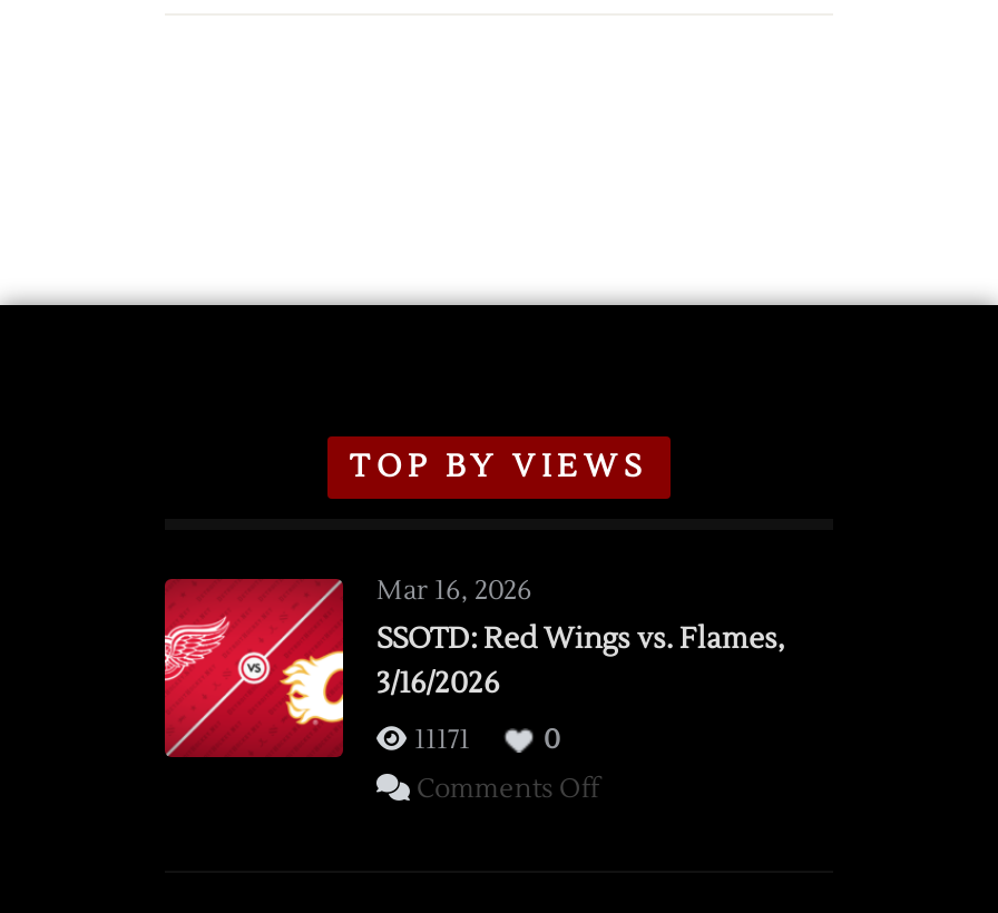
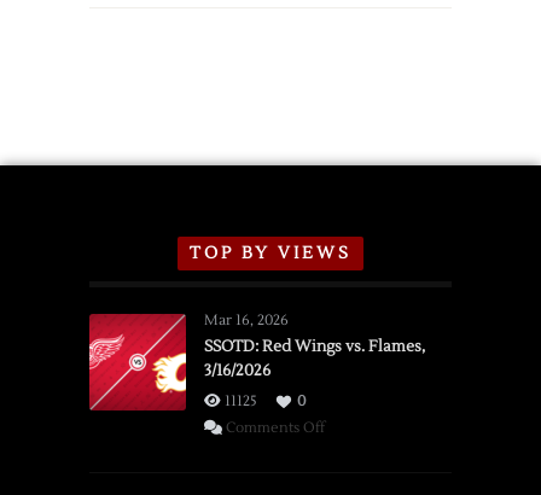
- 11171
+ 11125
